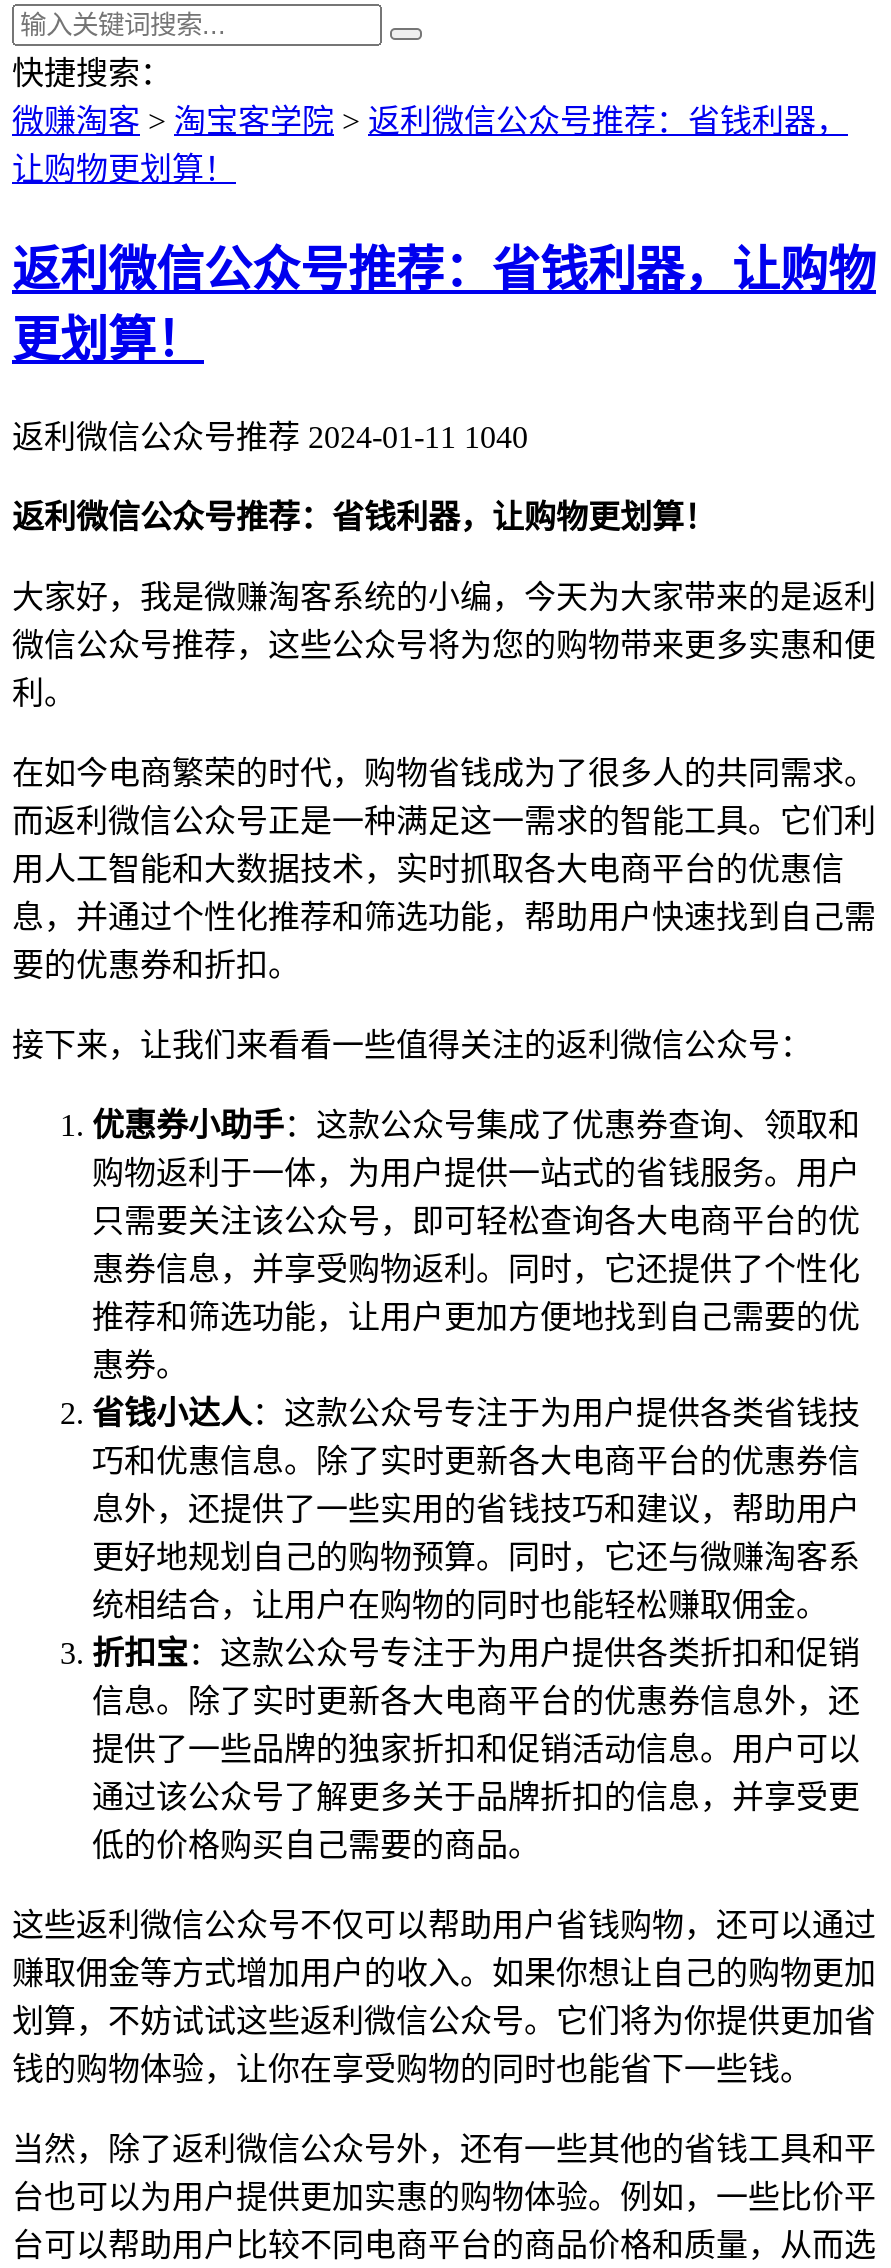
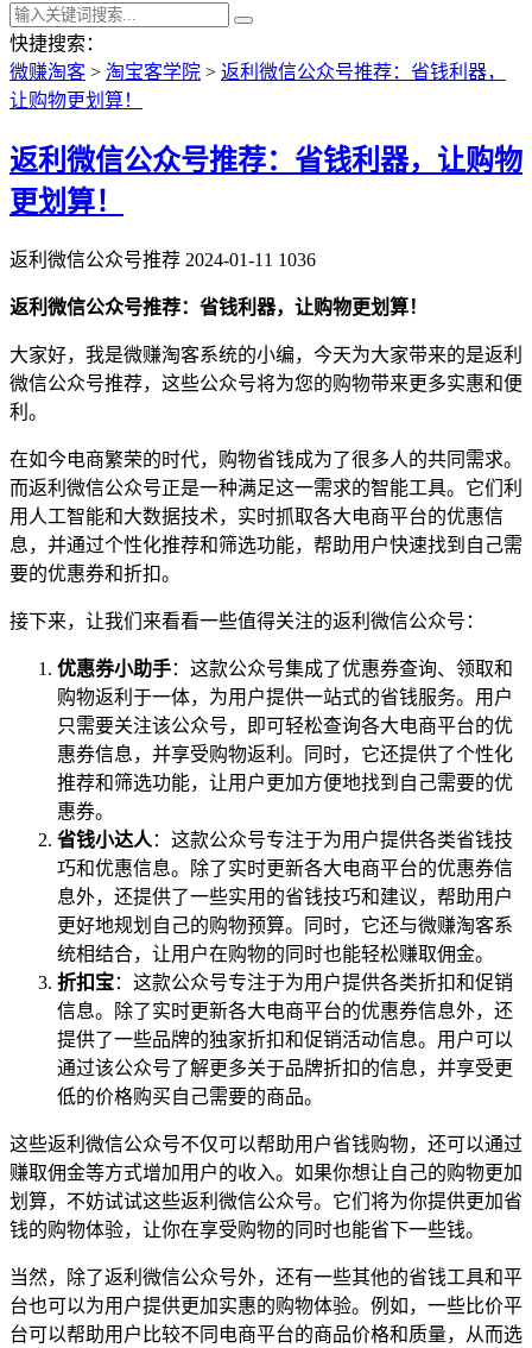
- 返利微信公众号推荐 2024-01-11 1040
+ 返利微信公众号推荐 2024-01-11 1036
